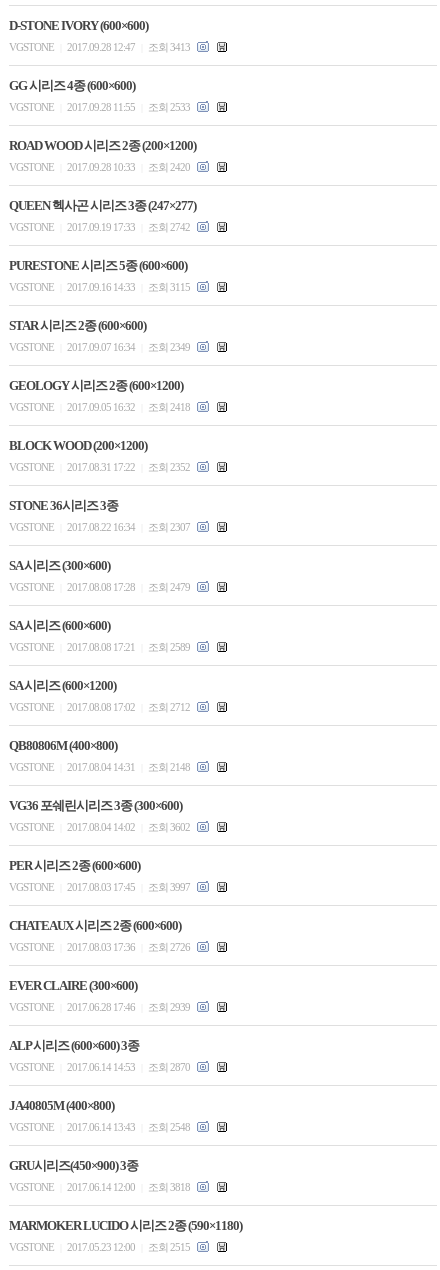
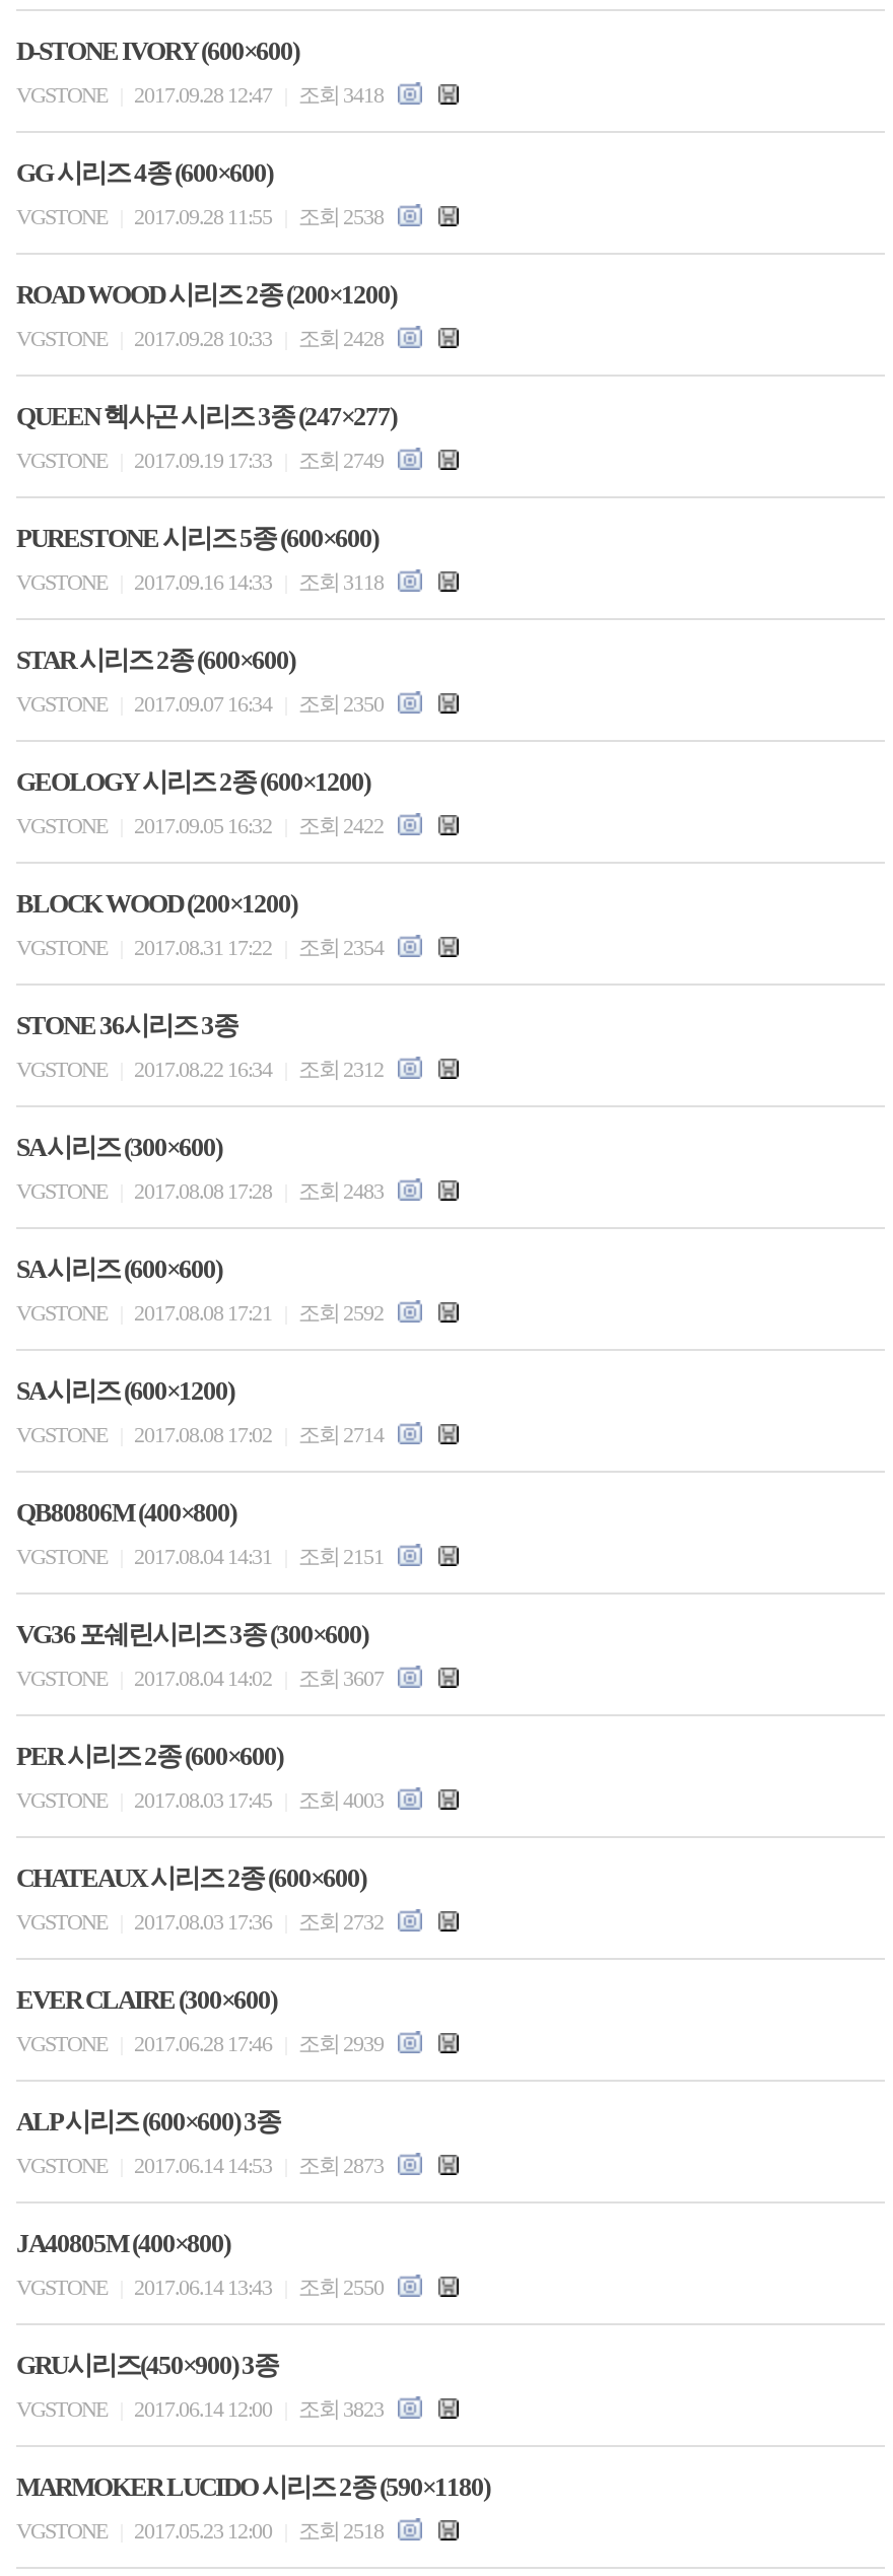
- VGSTONE 2017.09.28 12:47 조회 3413
+ VGSTONE 2017.09.28 12:47 조회 3418

- VGSTONE 2017.09.28 11:55 조회 2533
+ VGSTONE 2017.09.28 11:55 조회 2538

- VGSTONE 2017.09.28 10:33 조회 2420
+ VGSTONE 2017.09.28 10:33 조회 2428

- VGSTONE 2017.09.19 17:33 조회 2742
+ VGSTONE 2017.09.19 17:33 조회 2749

- VGSTONE 2017.09.16 14:33 조회 3115
+ VGSTONE 2017.09.16 14:33 조회 3118

- VGSTONE 2017.09.07 16:34 조회 2349
+ VGSTONE 2017.09.07 16:34 조회 2350

- VGSTONE 2017.09.05 16:32 조회 2418
+ VGSTONE 2017.09.05 16:32 조회 2422

- VGSTONE 2017.08.31 17:22 조회 2352
+ VGSTONE 2017.08.31 17:22 조회 2354

- VGSTONE 2017.08.22 16:34 조회 2307
+ VGSTONE 2017.08.22 16:34 조회 2312

- VGSTONE 2017.08.08 17:28 조회 2479
+ VGSTONE 2017.08.08 17:28 조회 2483

- VGSTONE 2017.08.08 17:21 조회 2589
+ VGSTONE 2017.08.08 17:21 조회 2592

- VGSTONE 2017.08.08 17:02 조회 2712
+ VGSTONE 2017.08.08 17:02 조회 2714

- VGSTONE 2017.08.04 14:31 조회 2148
+ VGSTONE 2017.08.04 14:31 조회 2151

- VGSTONE 2017.08.04 14:02 조회 3602
+ VGSTONE 2017.08.04 14:02 조회 3607

- VGSTONE 2017.08.03 17:45 조회 3997
+ VGSTONE 2017.08.03 17:45 조회 4003

- VGSTONE 2017.08.03 17:36 조회 2726
+ VGSTONE 2017.08.03 17:36 조회 2732

- VGSTONE 2017.06.14 14:53 조회 2870
+ VGSTONE 2017.06.14 14:53 조회 2873

- VGSTONE 2017.06.14 13:43 조회 2548
+ VGSTONE 2017.06.14 13:43 조회 2550

- VGSTONE 2017.06.14 12:00 조회 3818
+ VGSTONE 2017.06.14 12:00 조회 3823

- VGSTONE 2017.05.23 12:00 조회 2515
+ VGSTONE 2017.05.23 12:00 조회 2518
